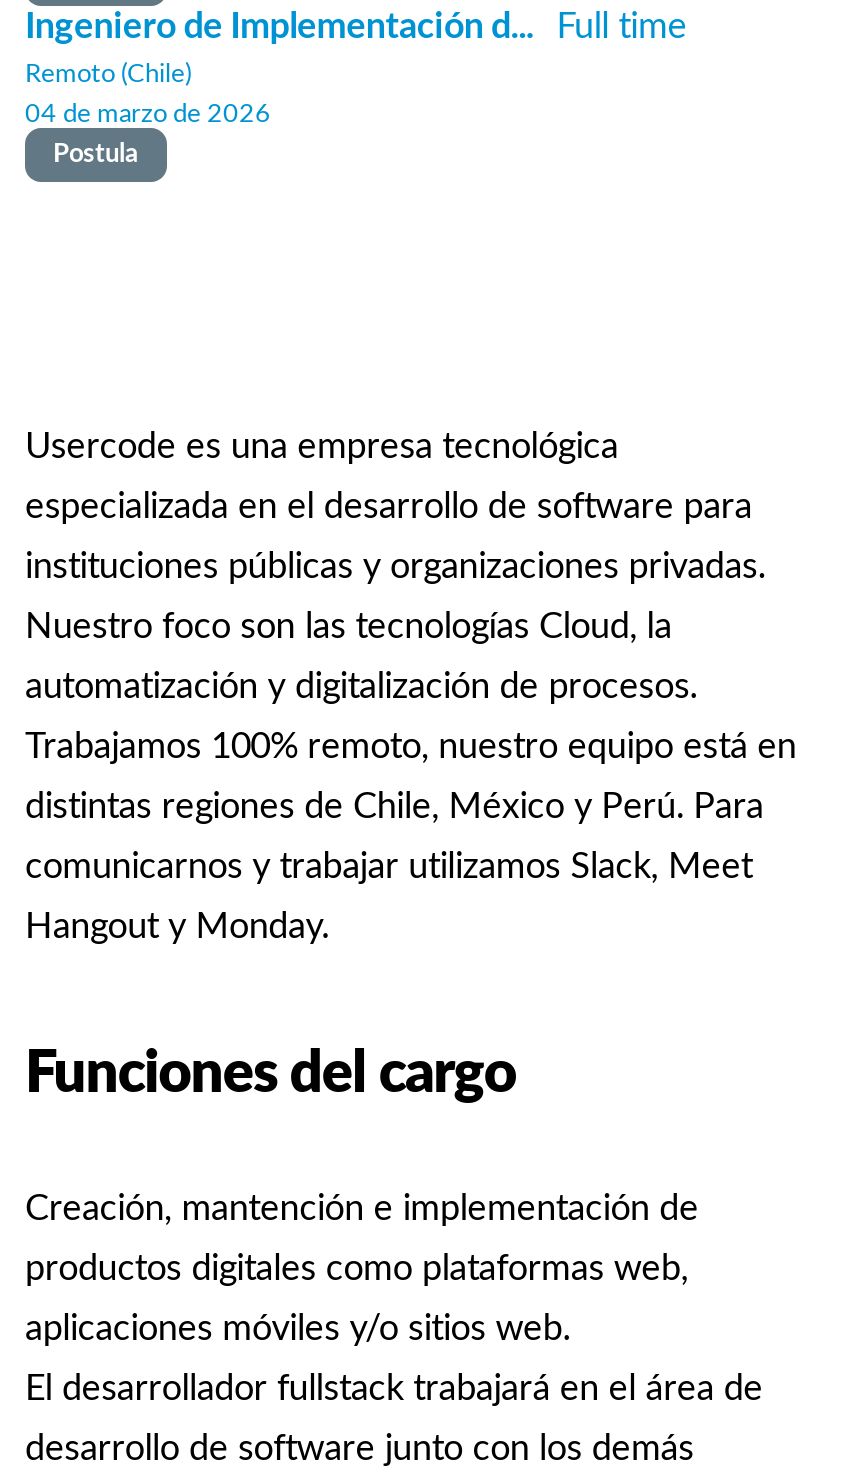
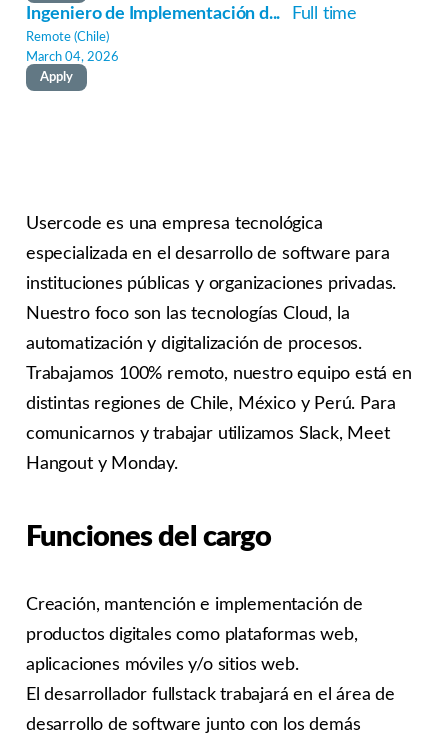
- Remoto (Chile)
+ Remote (Chile)

- 04 de marzo de 2026
+ March 04, 2026

- Postula
+ Apply
